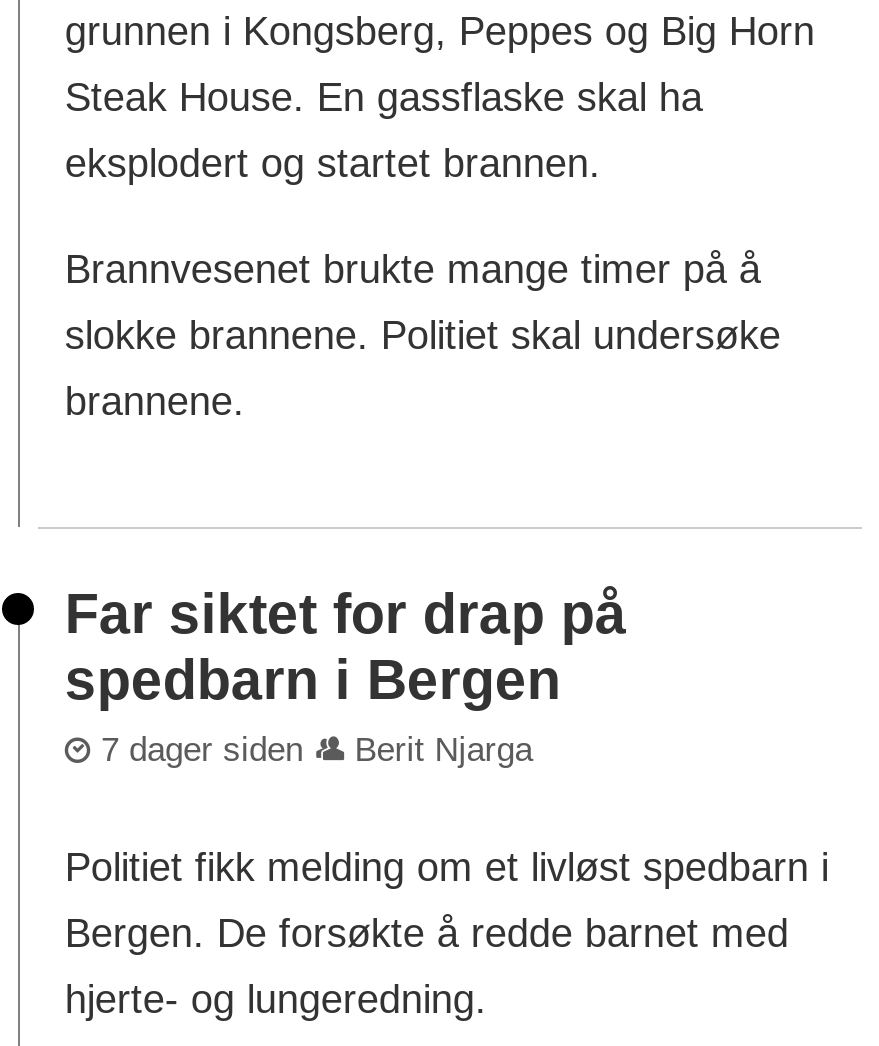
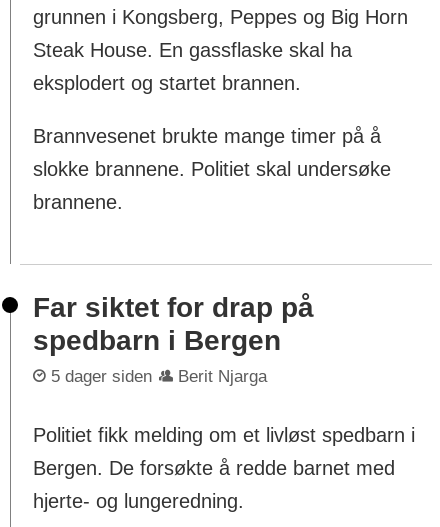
- 7 dager siden Berit Njarga
+ 5 dager siden Berit Njarga
